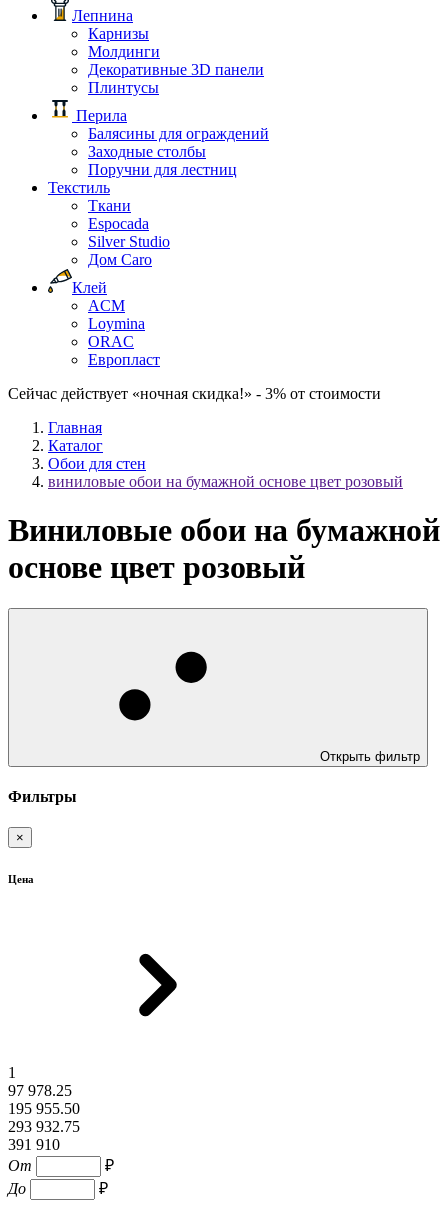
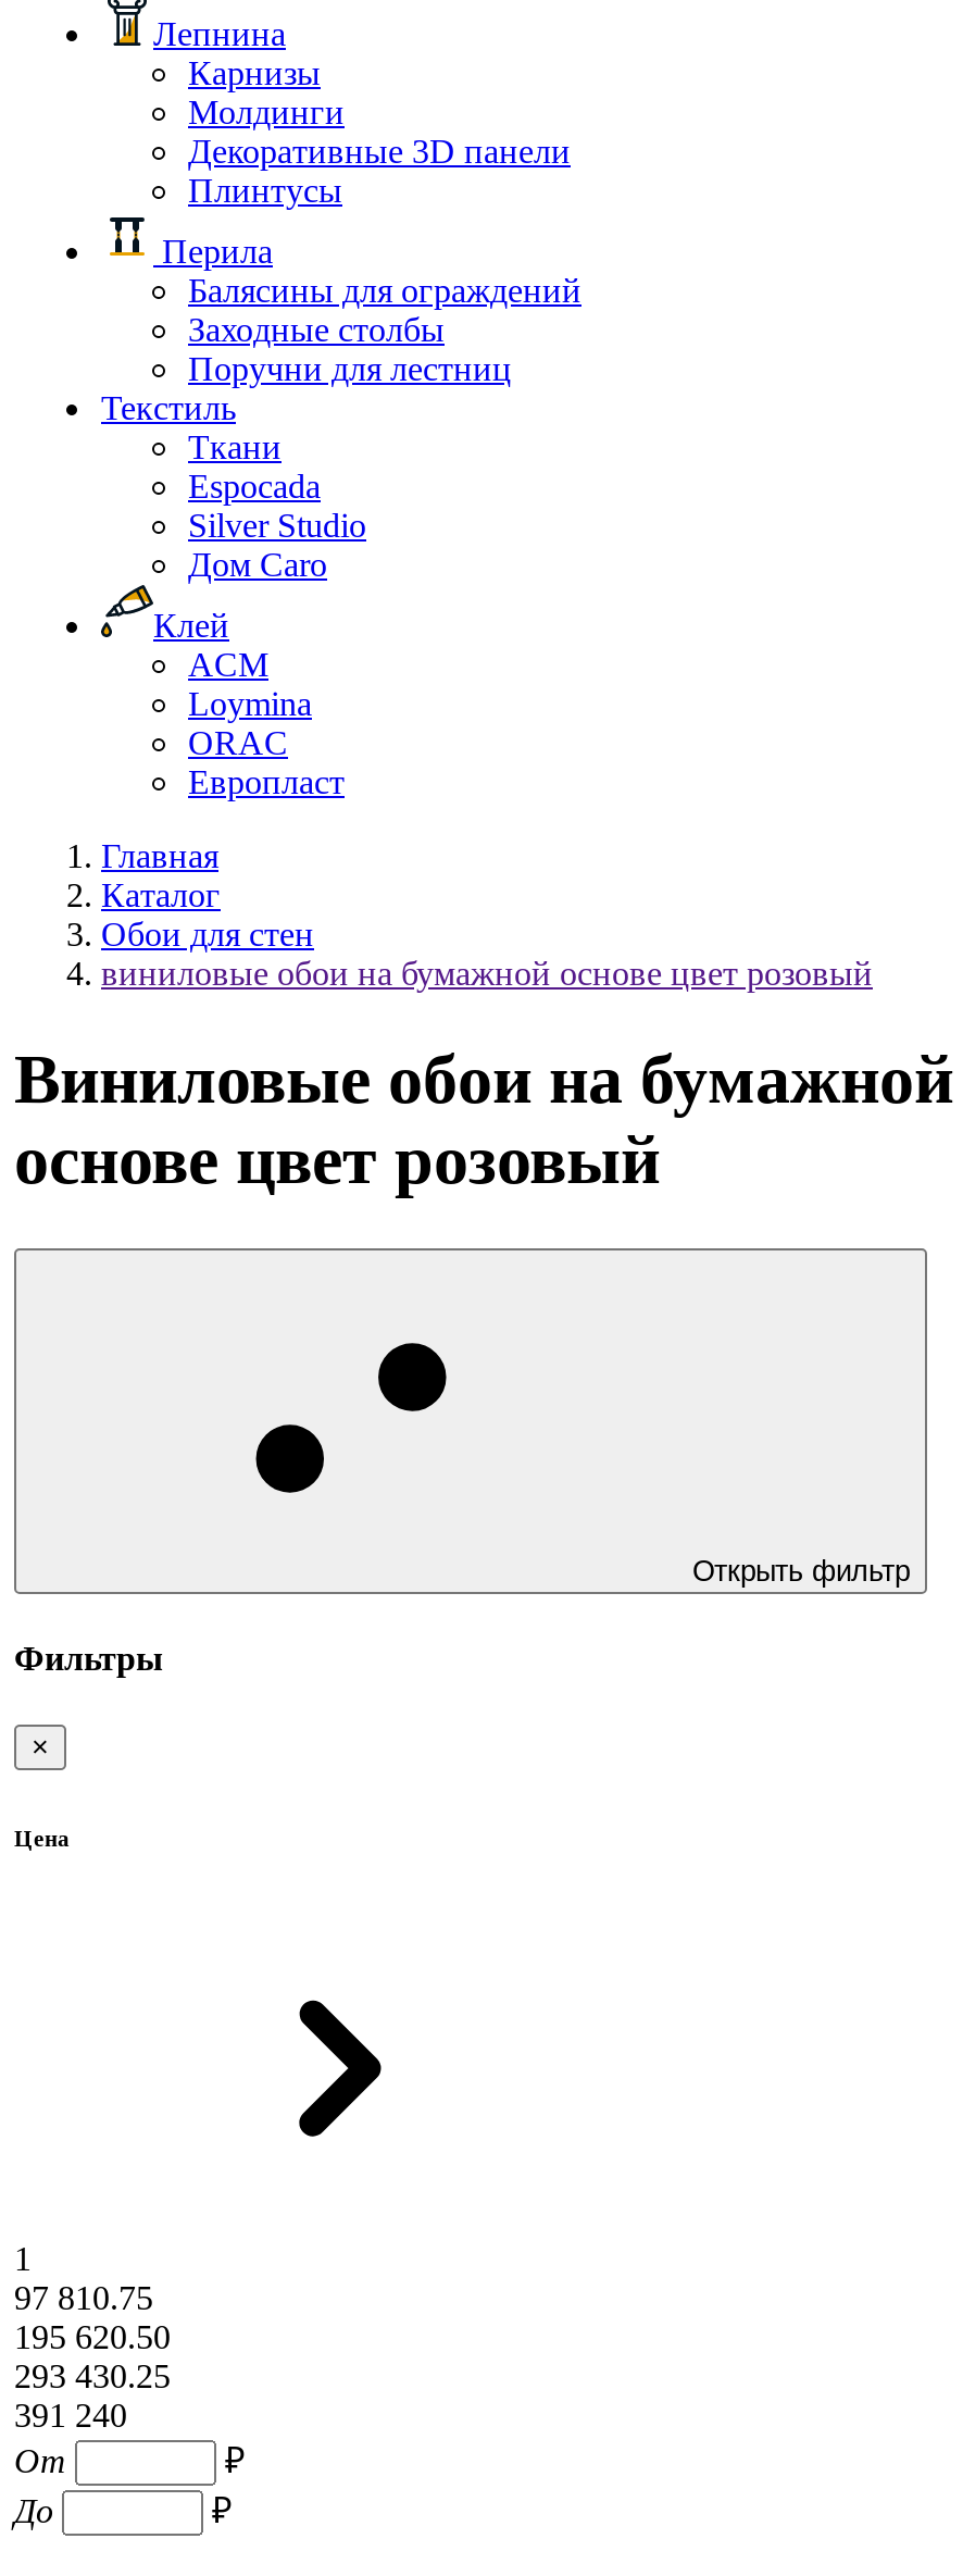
- Сейчас действует «ночная скидка!» - 3% от стоимости

- 97 978.25
+ 97 810.75

- 195 955.50
+ 195 620.50

- 293 932.75
+ 293 430.25

- 391 910
+ 391 240
